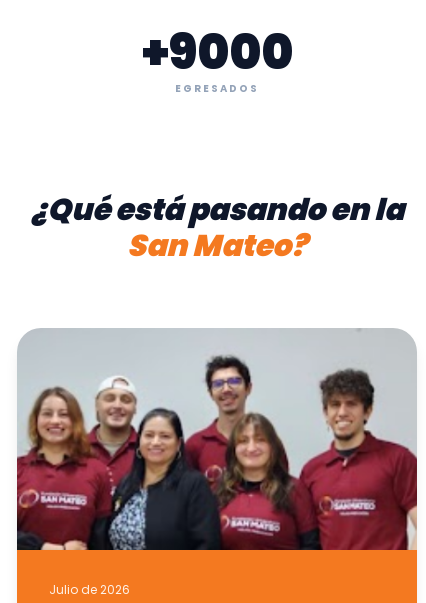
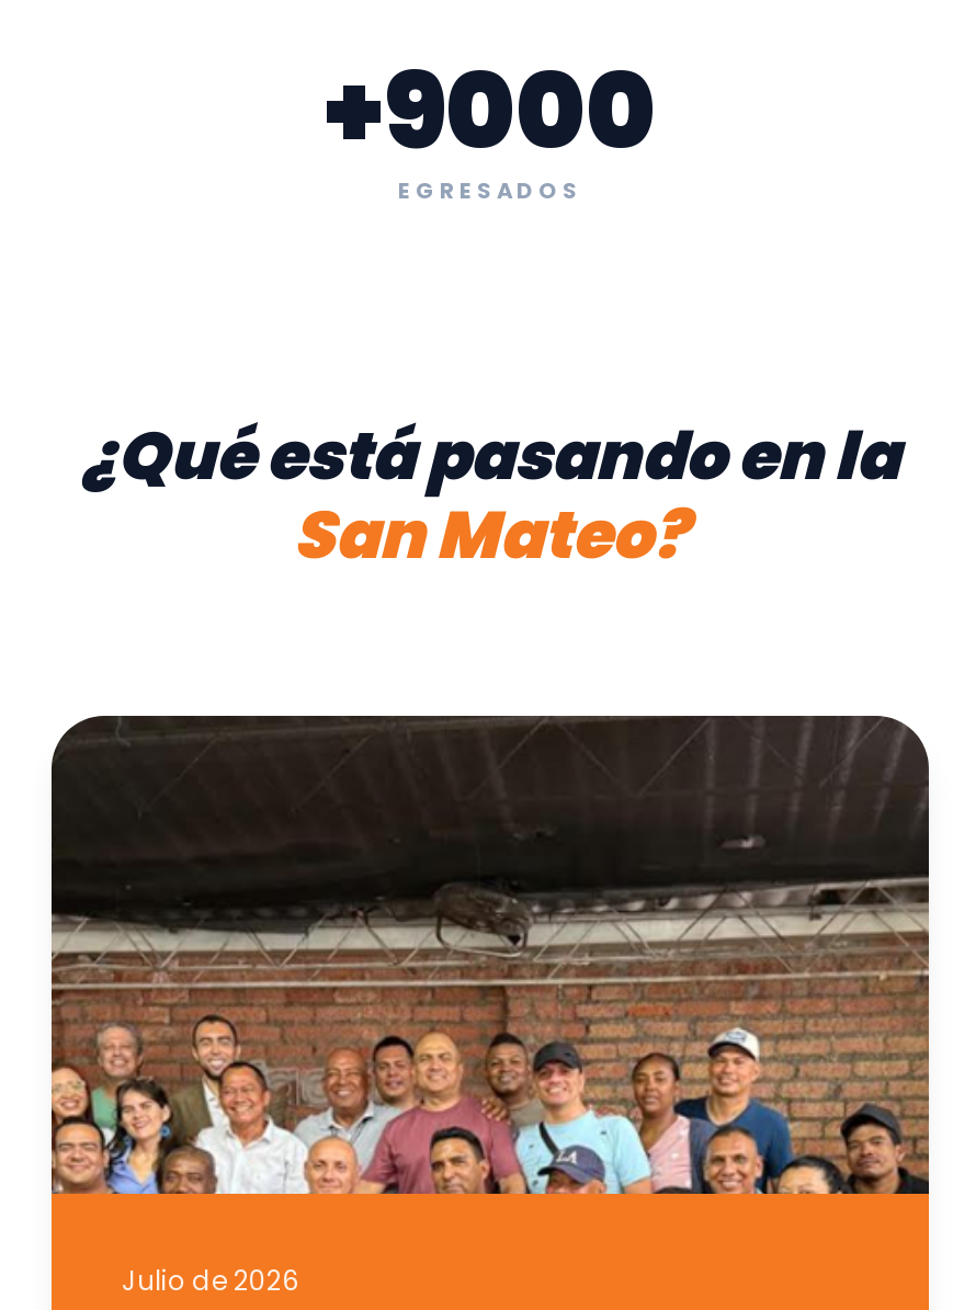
- [image]
+ [image]
